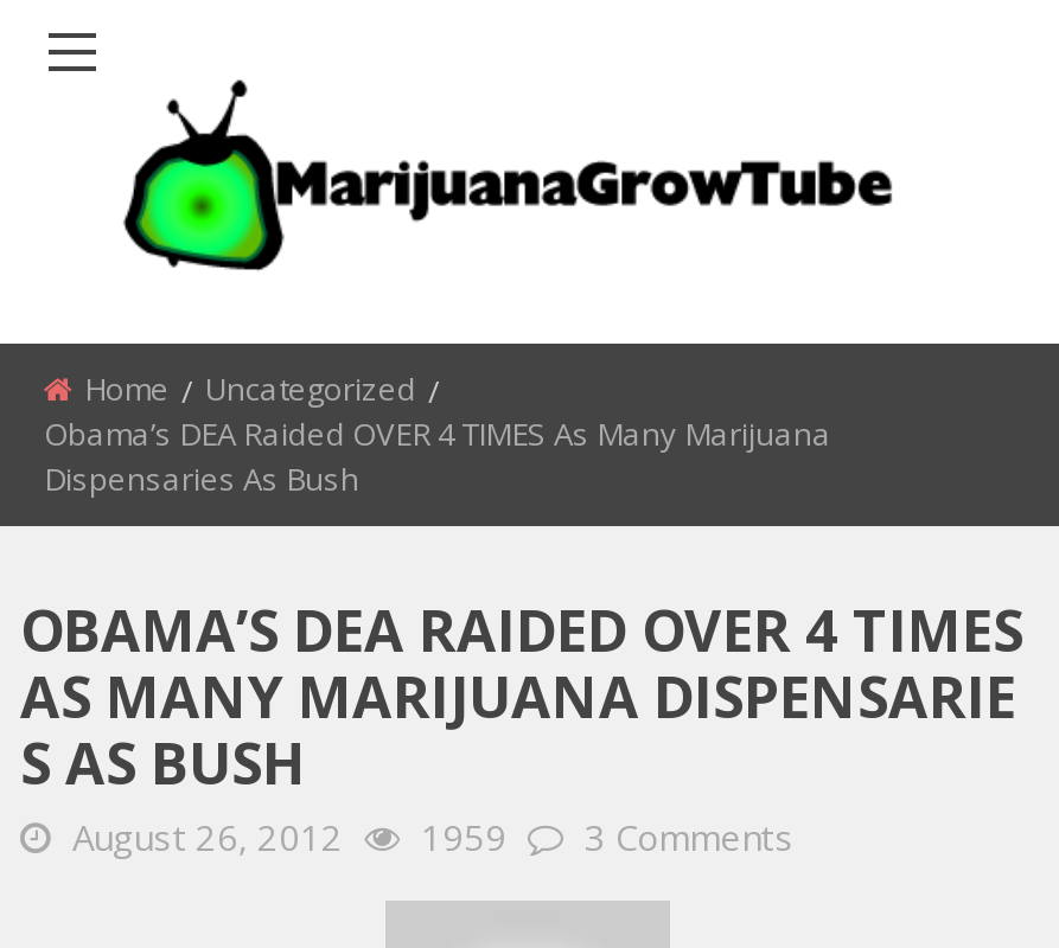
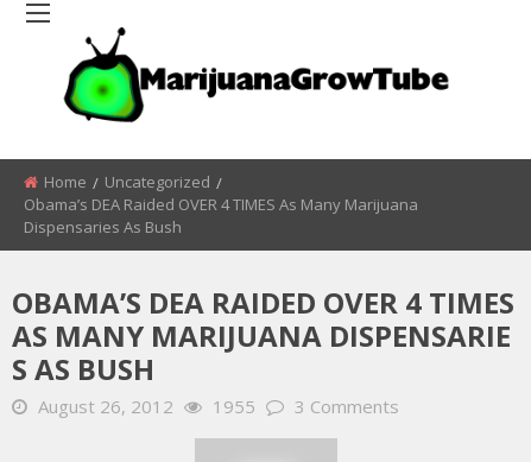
- August 26, 2012 1959 3 Comments
+ August 26, 2012 1955 3 Comments
